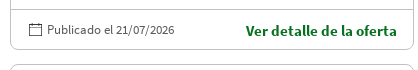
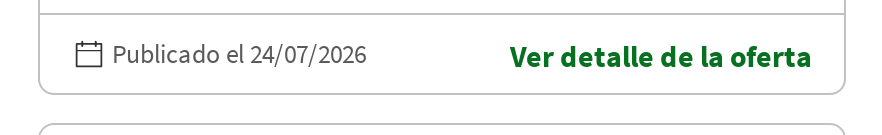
- Publicado el 21/07/2026
+ Publicado el 24/07/2026
